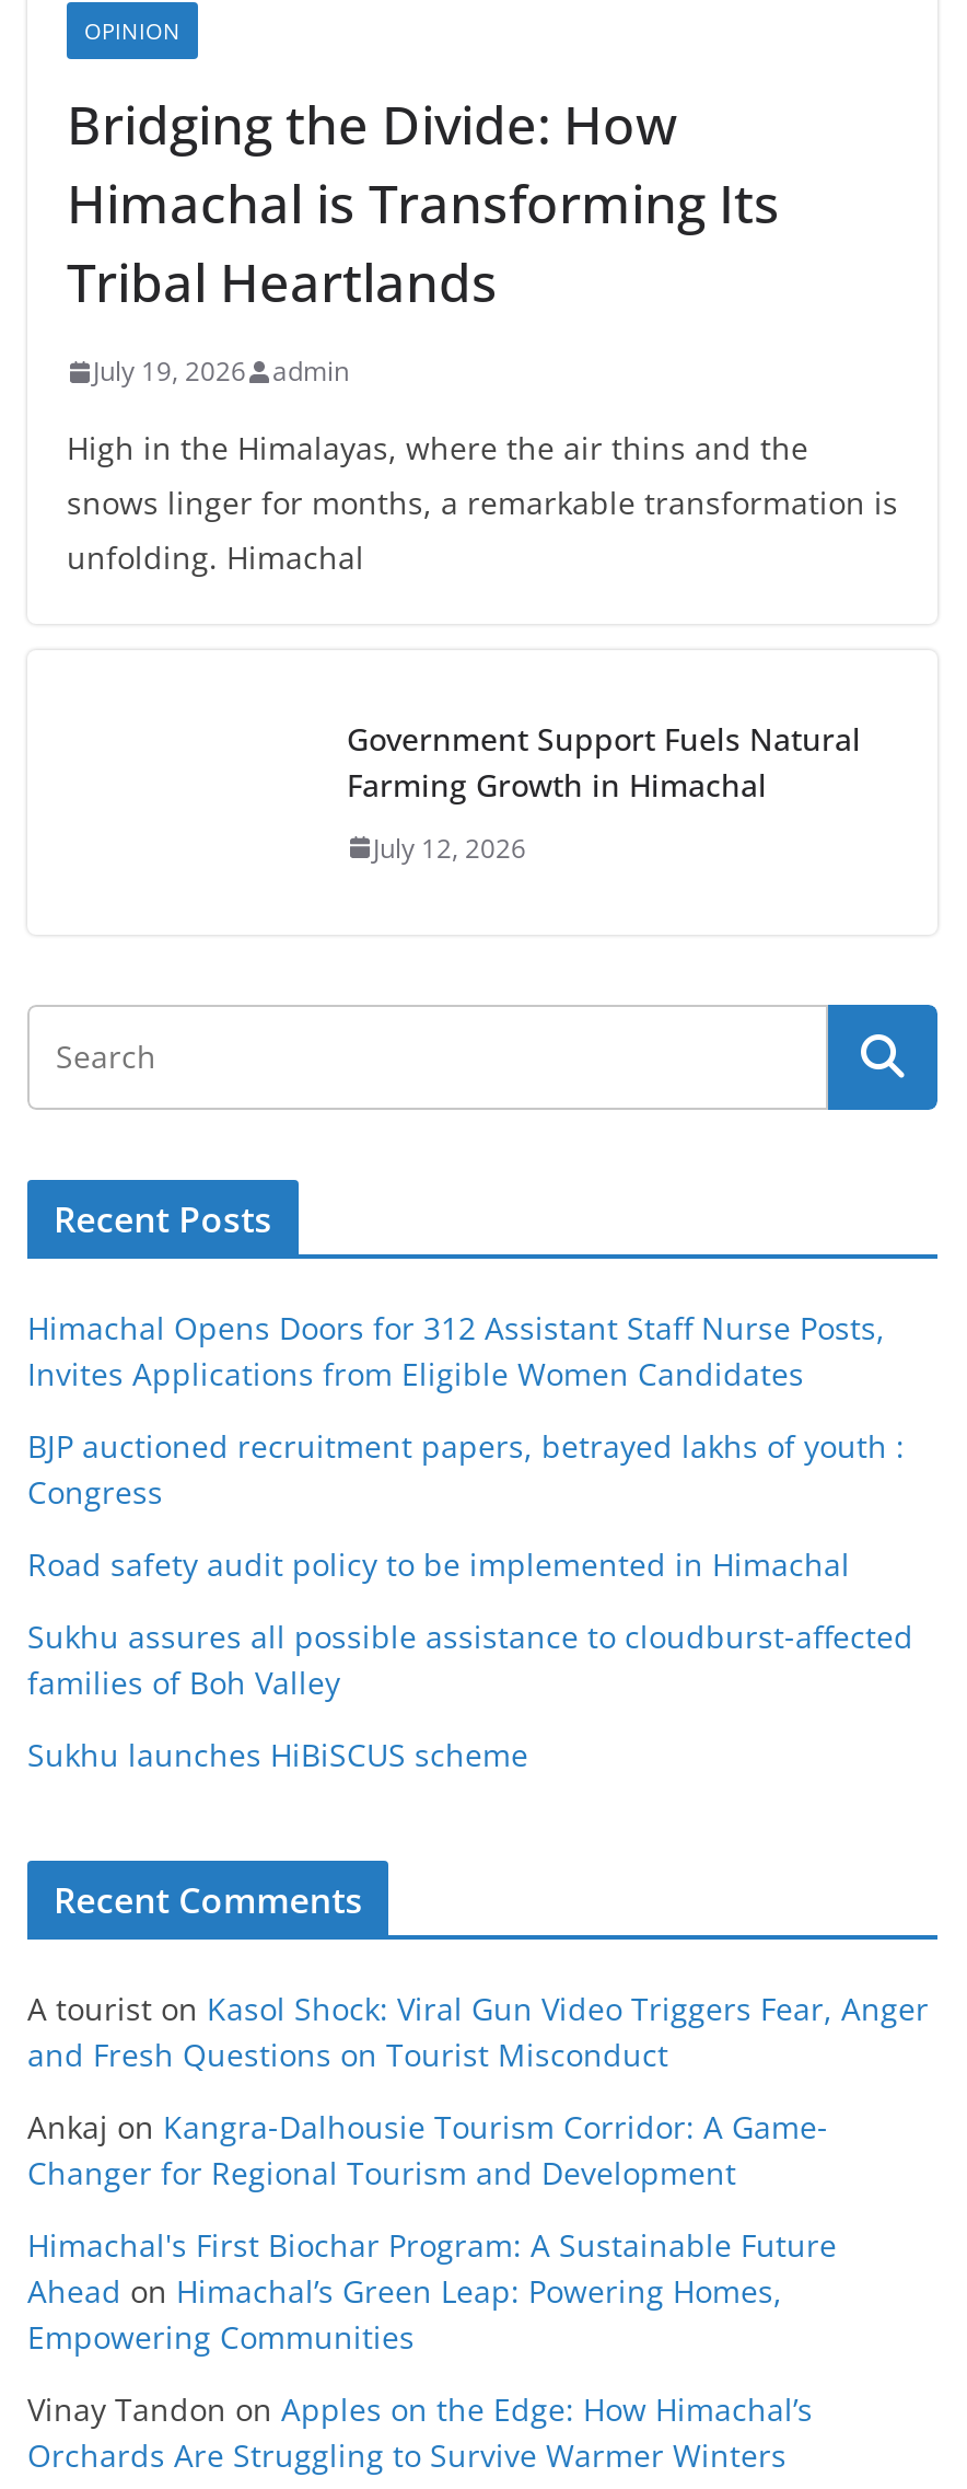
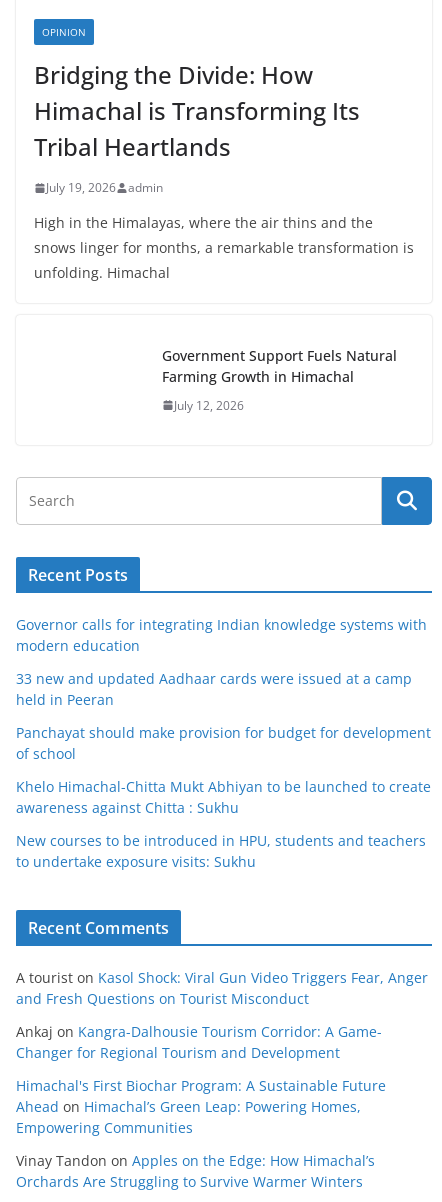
- Himachal Opens Doors for 312 Assistant Staff Nurse Posts,
- Invites Applications from Eligible Women Candidates
+ Governor calls for integrating Indian knowledge systems with
+ modern education

- BJP auctioned recruitment papers, betrayed lakhs of youth :
- Congress
+ 33 new and updated Aadhaar cards were issued at a camp
+ held in Peeran

- Road safety audit policy to be implemented in Himachal
+ Panchayat should make provision for budget for development
+ of school

- Sukhu assures all possible assistance to cloudburst-affected
- families of Boh Valley
+ Khelo Himachal-Chitta Mukt Abhiyan to be launched to create
+ awareness against Chitta : Sukhu

- Sukhu launches HiBiSCUS scheme
+ New courses to be introduced in HPU, students and teachers
+ to undertake exposure visits: Sukhu
